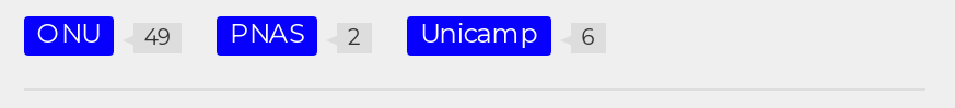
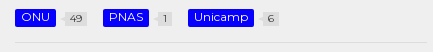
- PNAS 2
+ PNAS 1
